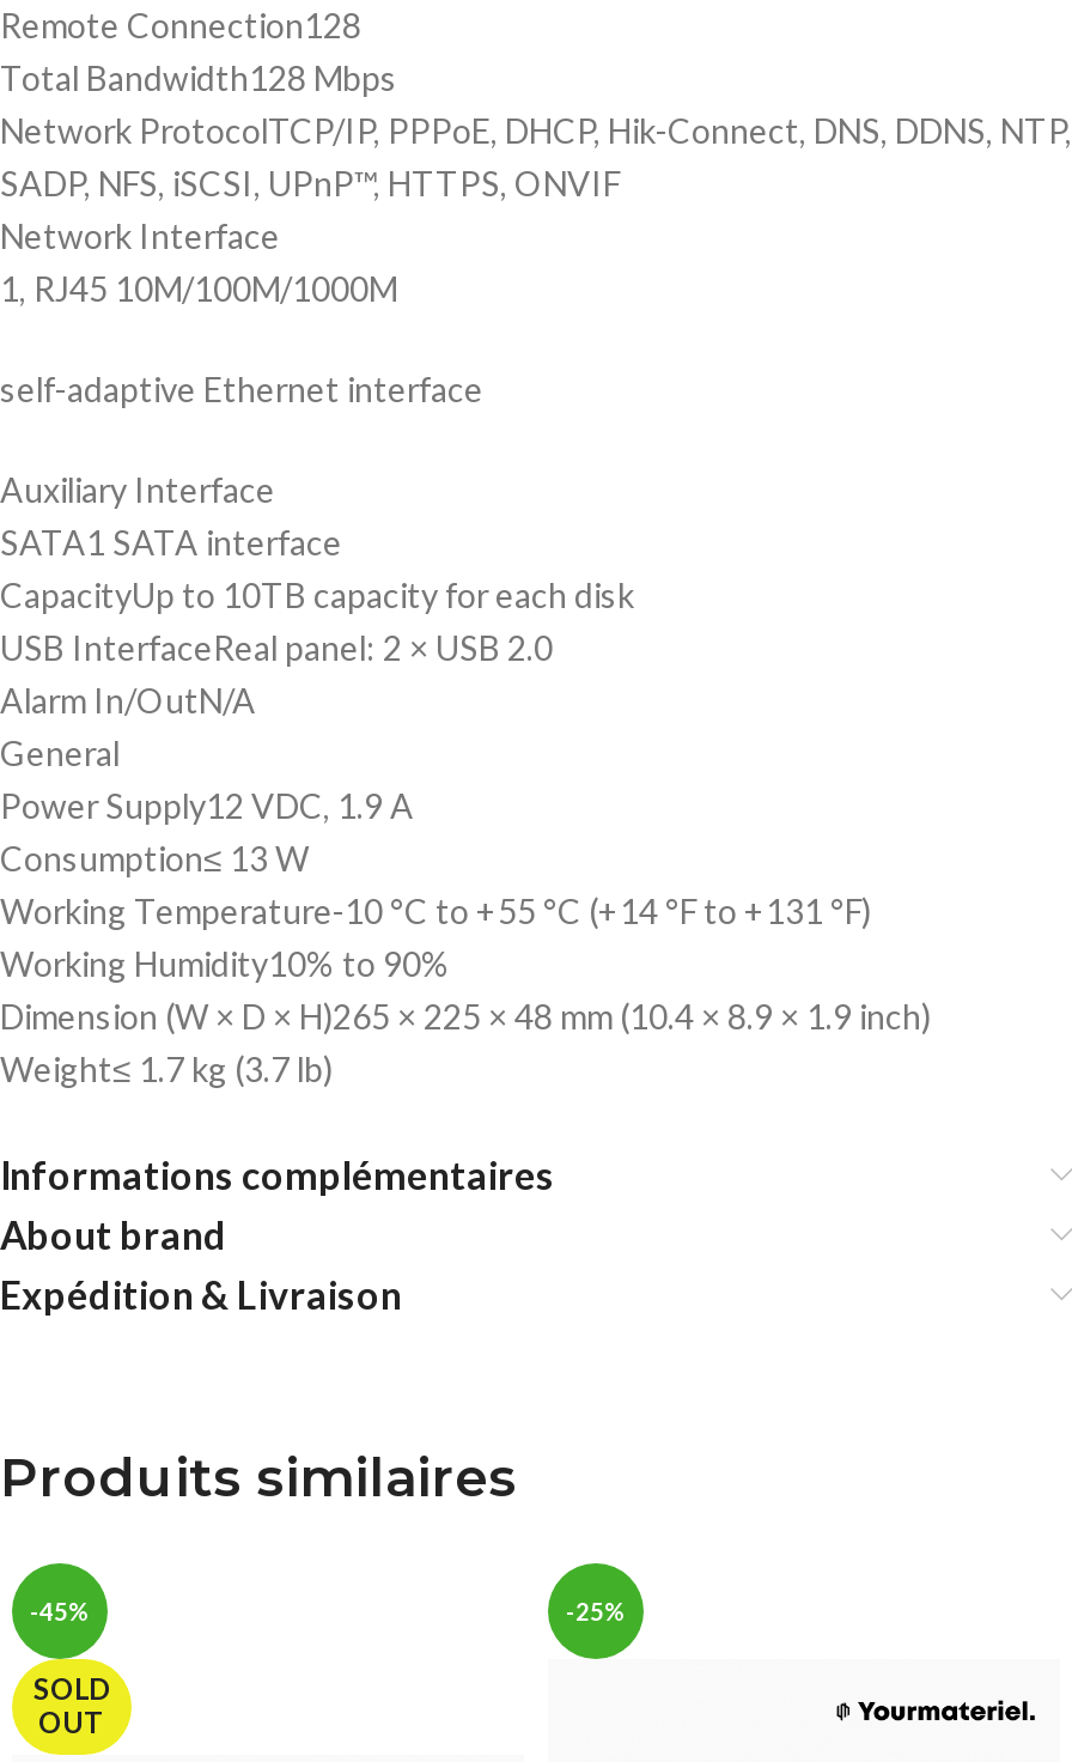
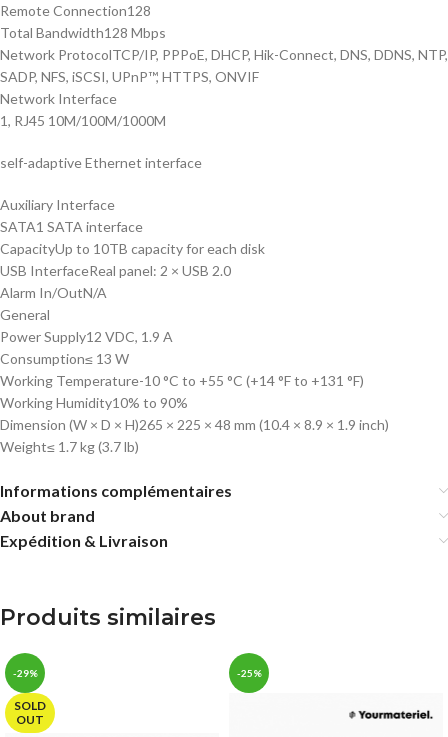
- -45%
+ -29%
